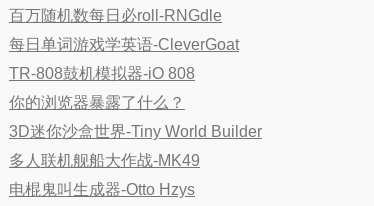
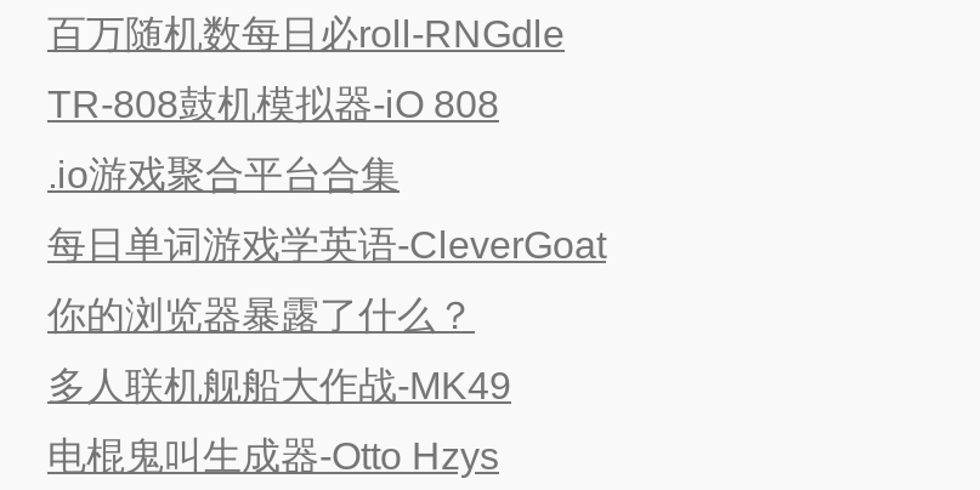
+ .io游戏聚合平台合集

moved down: 每日单词游戏学英语-CleverGoat

moved up: TR-808鼓机模拟器-iO 808

moved down: 你的浏览器暴露了什么？

- 3D迷你沙盒世界-Tiny World Builder
